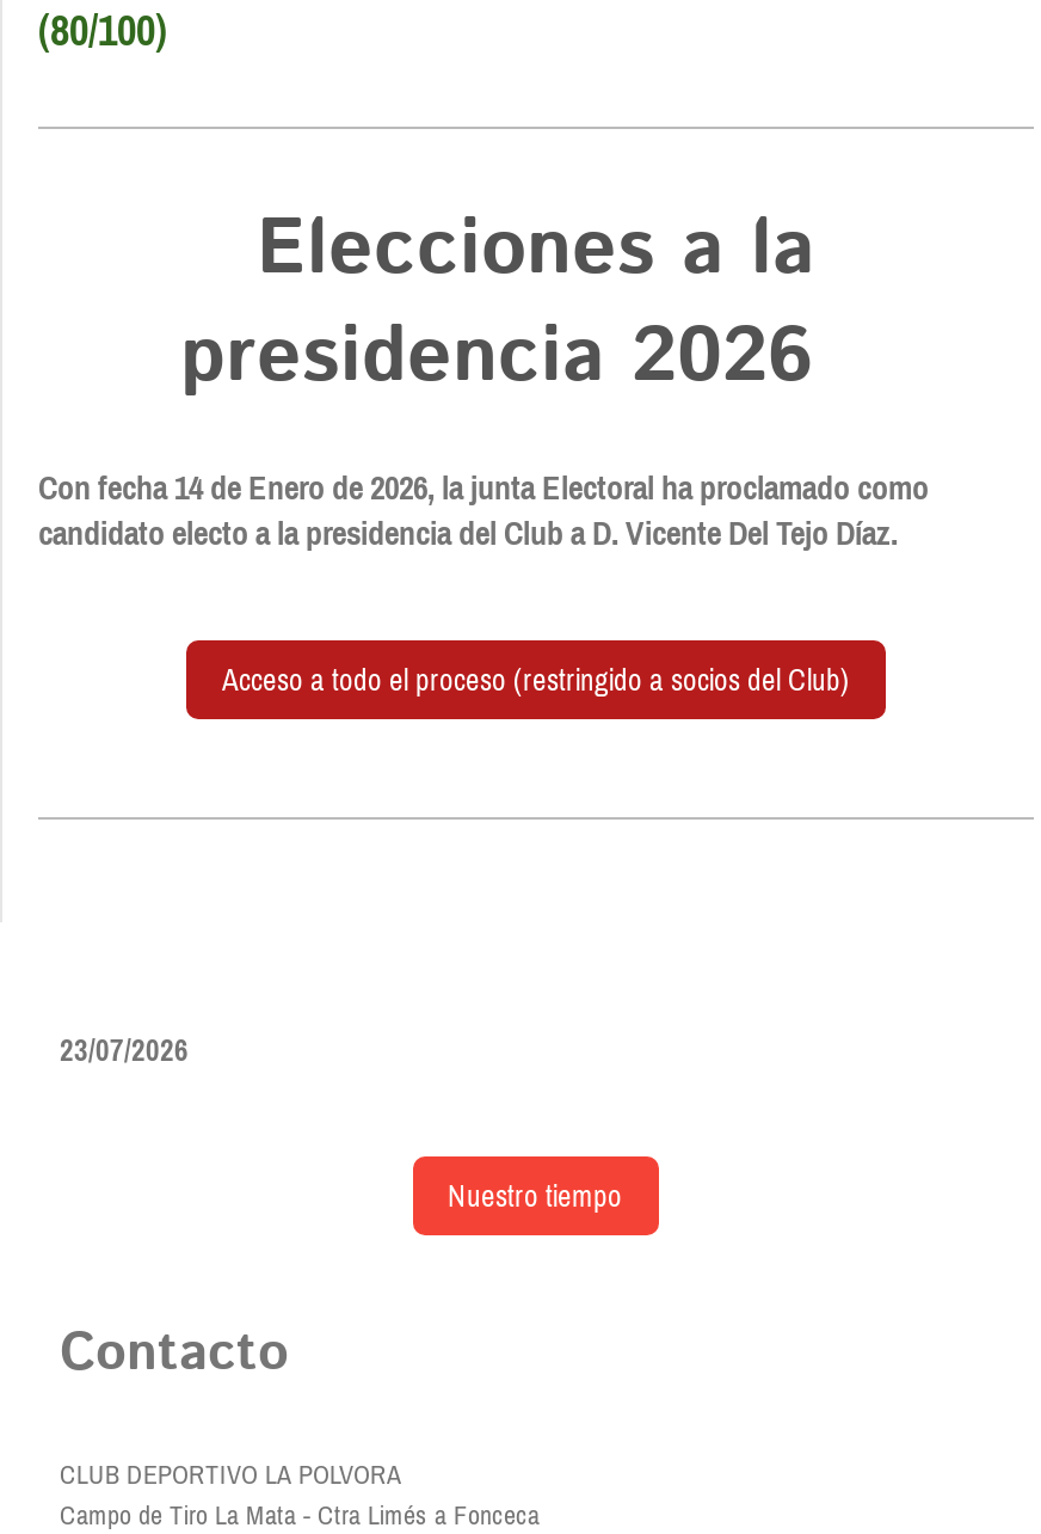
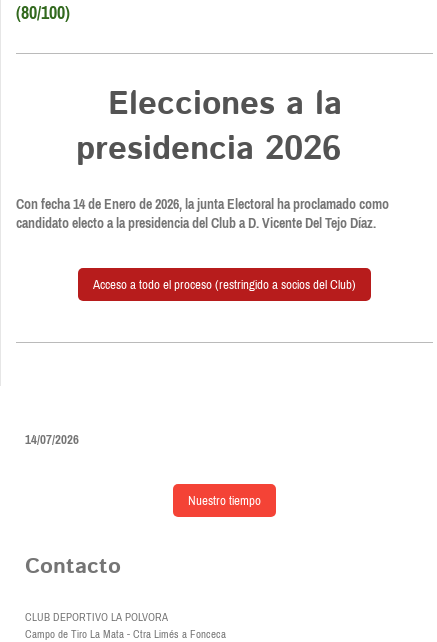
- 23/07/2026
+ 14/07/2026
